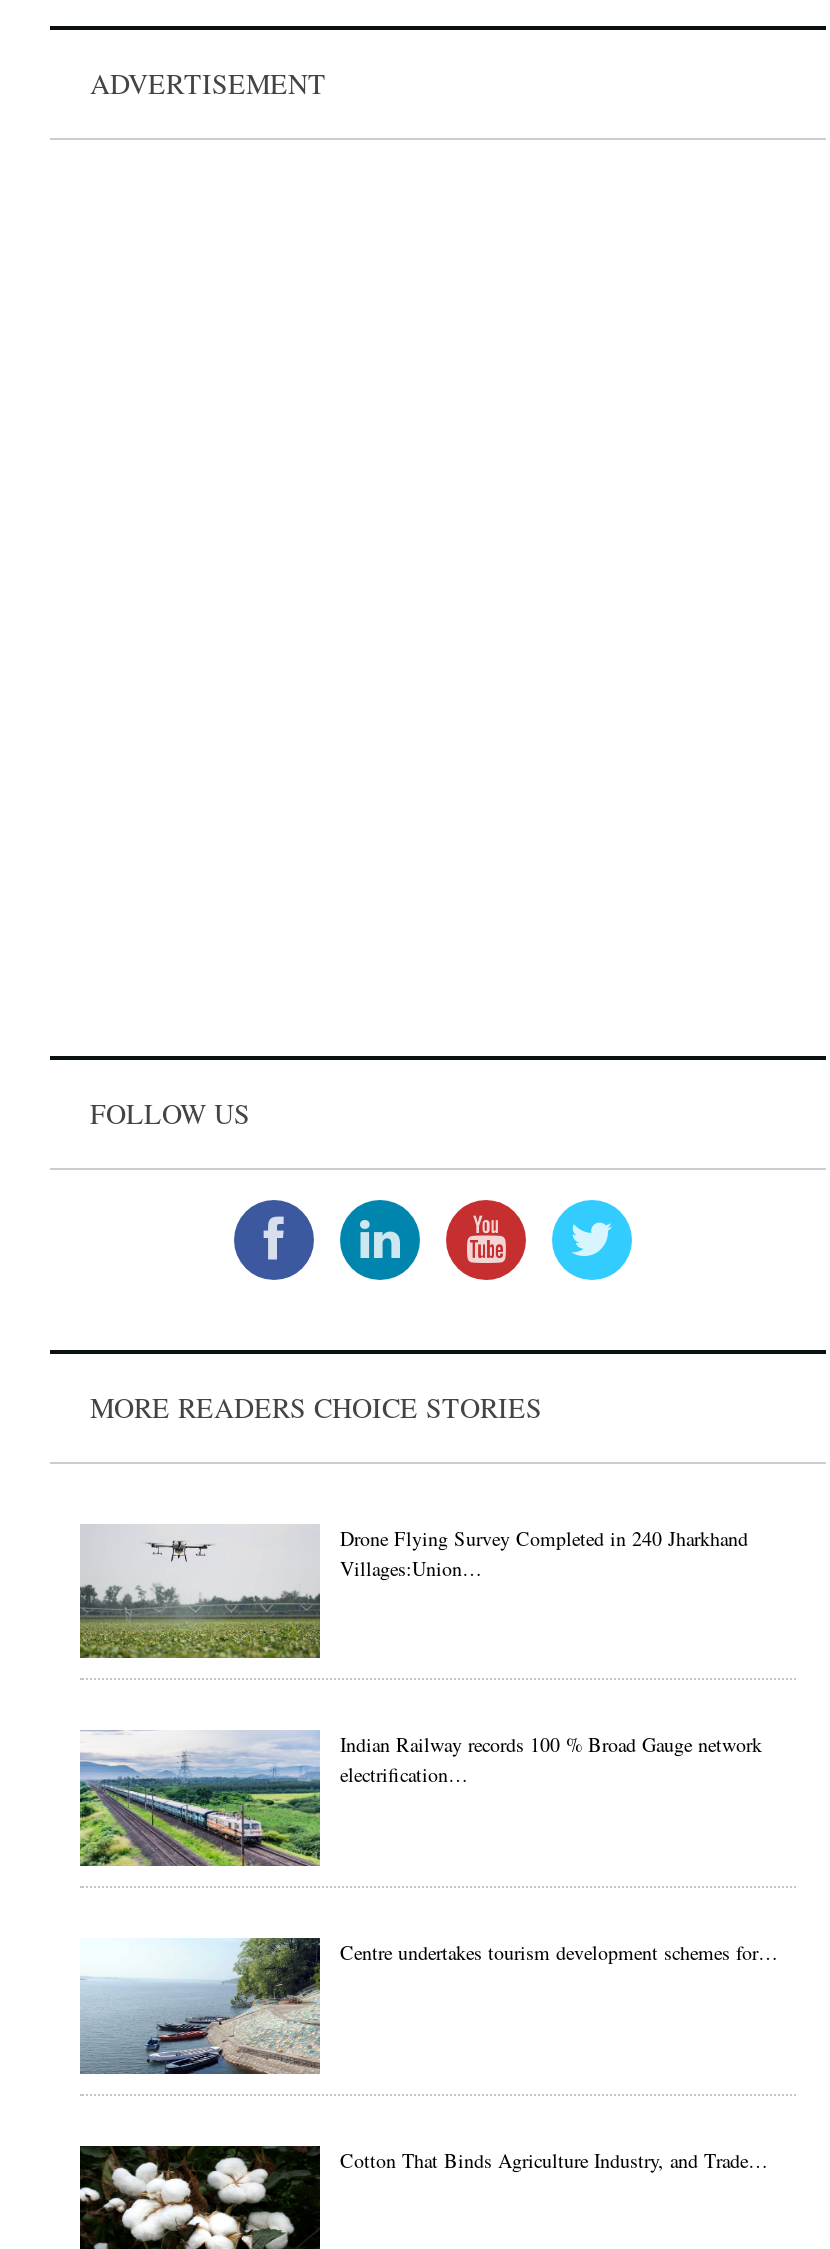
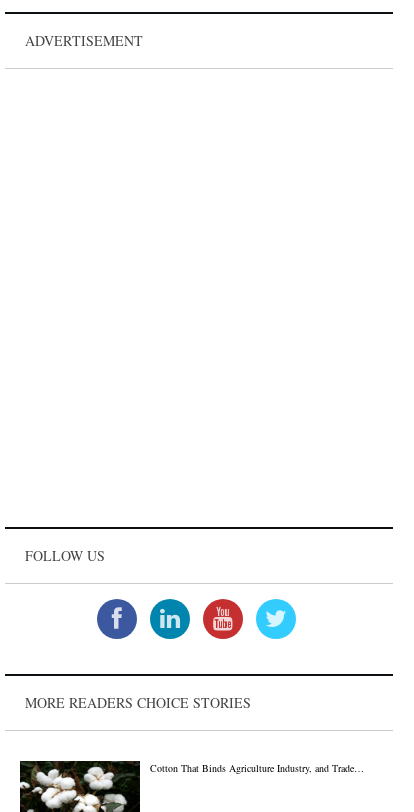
- [image]
- Drone Flying Survey Completed in 240 Jharkhand
- Villages:Union…

- [image]
- Indian Railway records 100 % Broad Gauge network
- electrification…

- [image]
- Centre undertakes tourism development schemes for…
